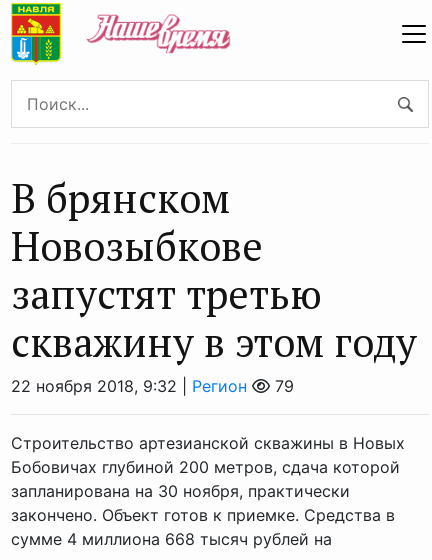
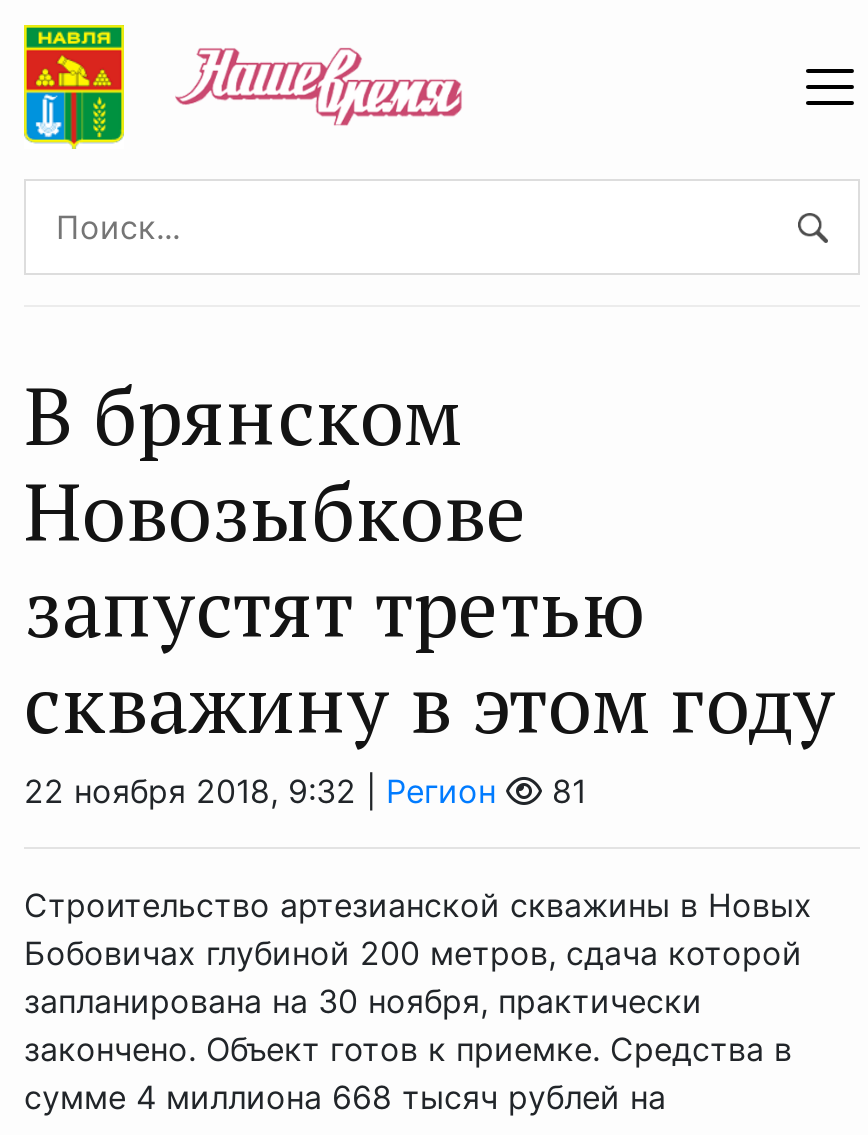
- 79
+ 81
